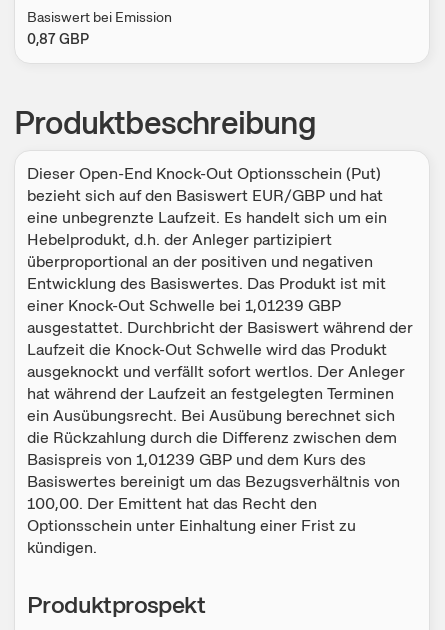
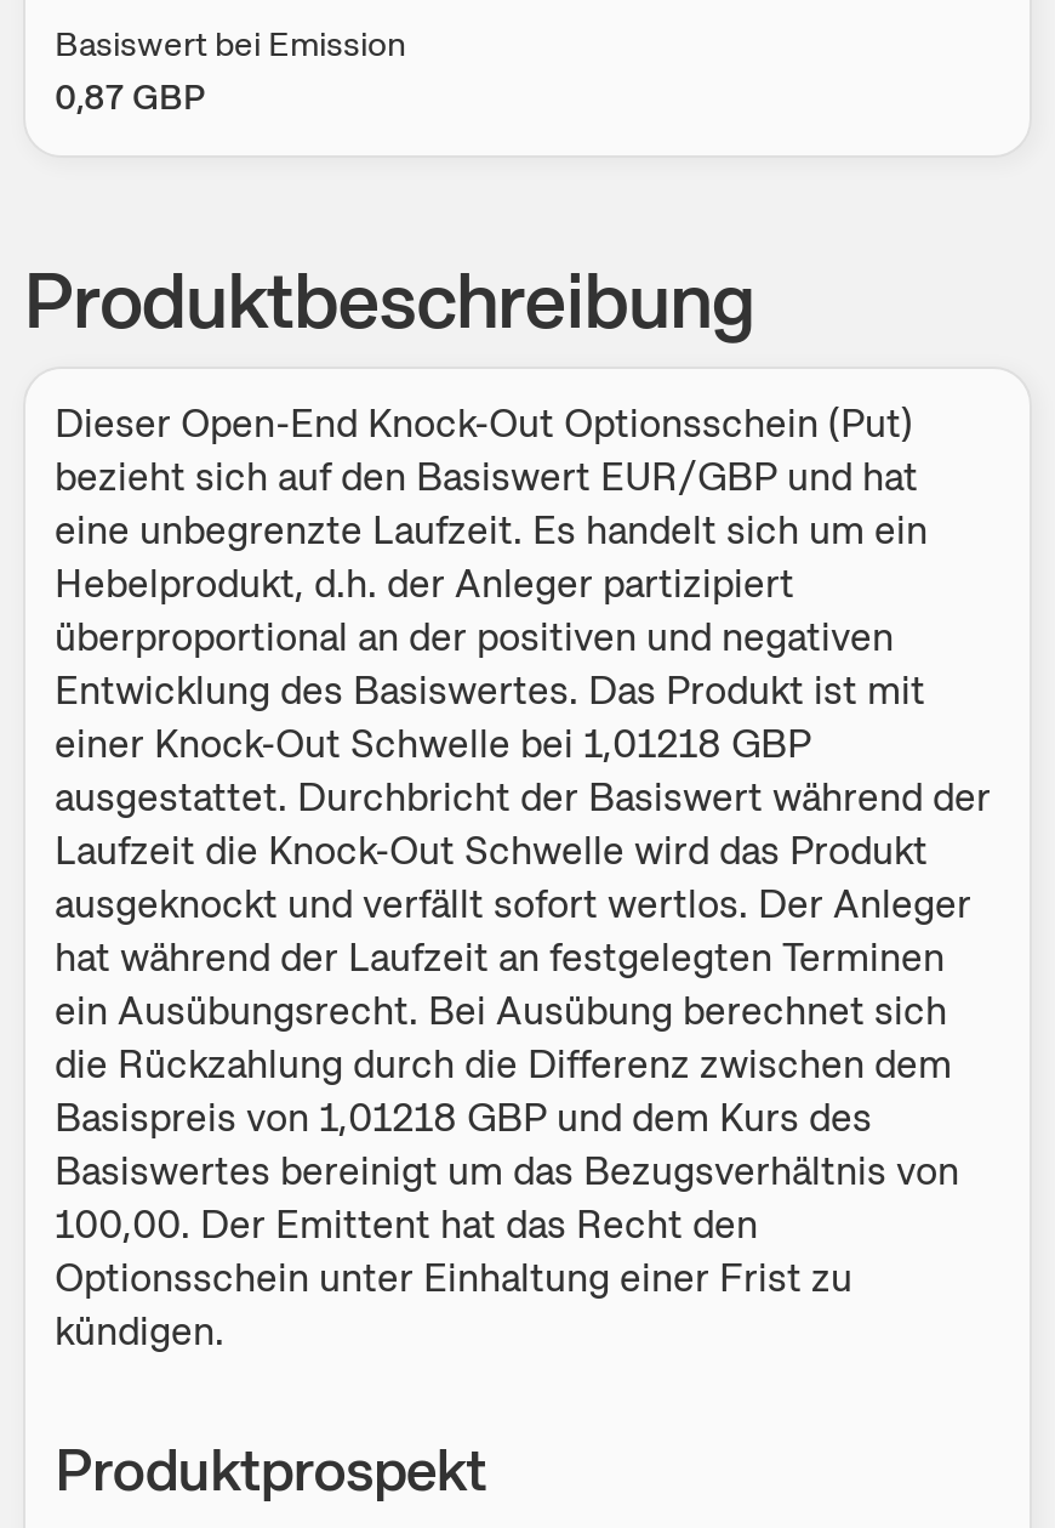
- einer Knock-Out Schwelle bei 1,01239 GBP
+ einer Knock-Out Schwelle bei 1,01218 GBP

- Basispreis von 1,01239 GBP und dem Kurs des
+ Basispreis von 1,01218 GBP und dem Kurs des
